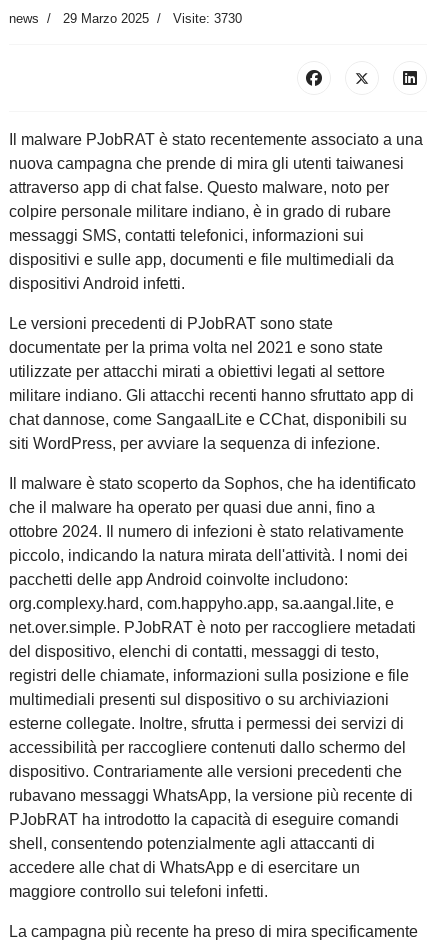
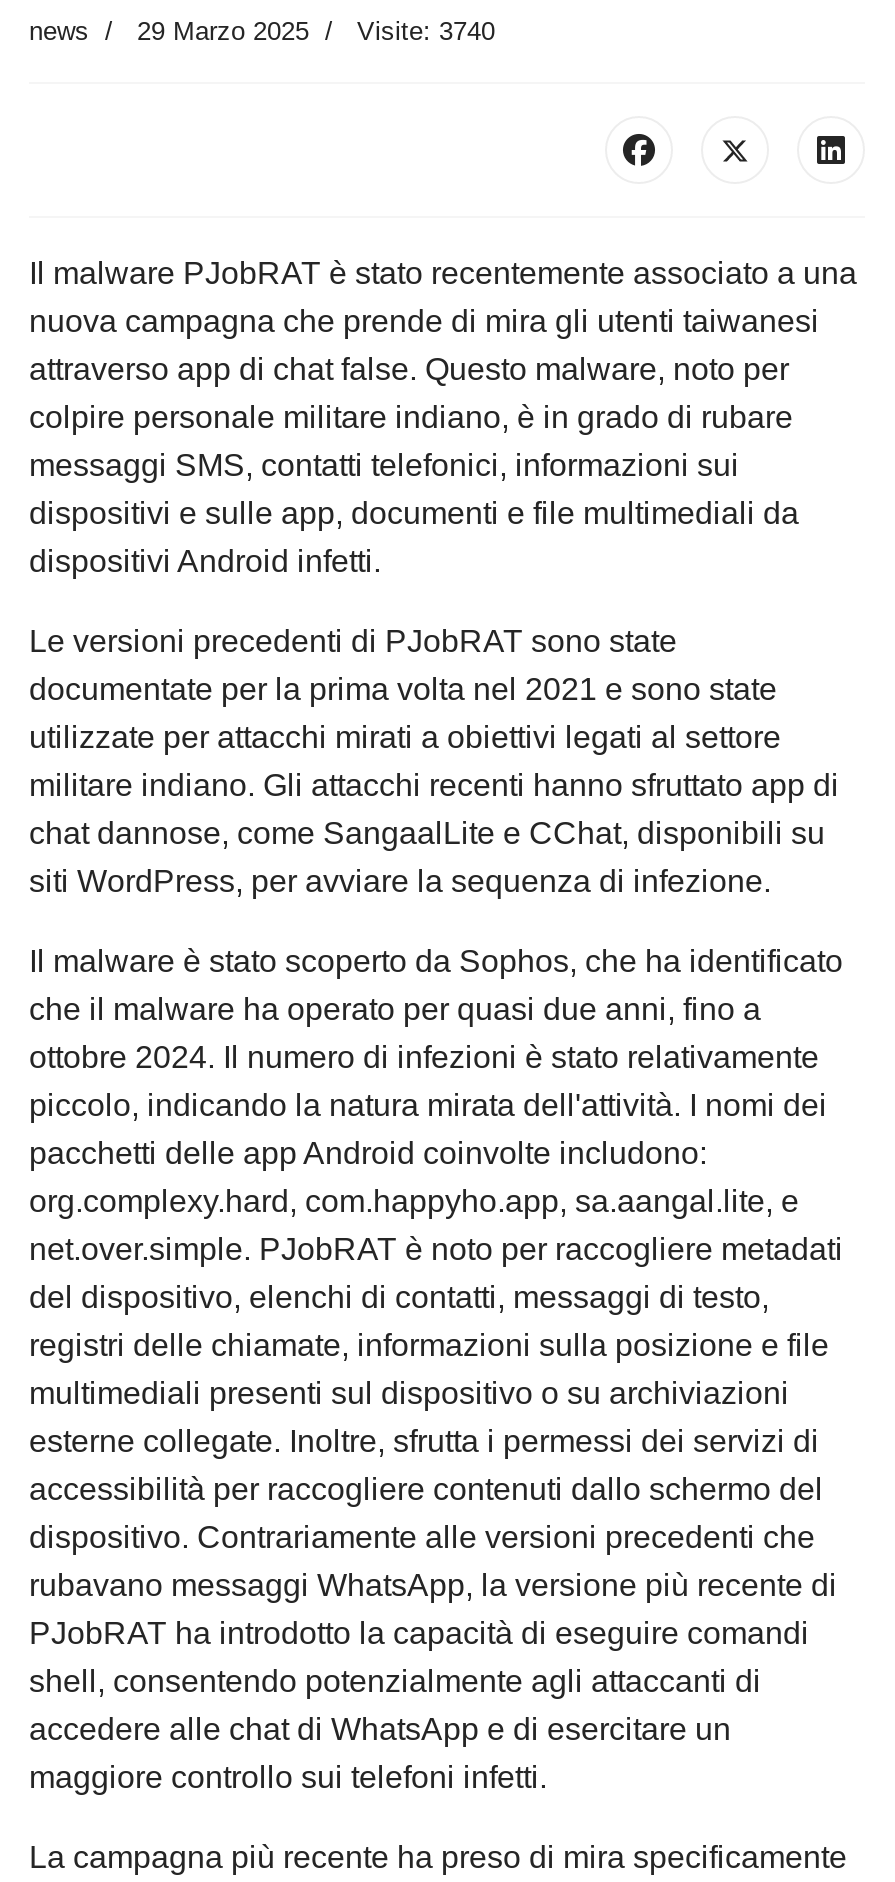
- news 29 Marzo 2025 Visite: 3730
+ news 29 Marzo 2025 Visite: 3740
